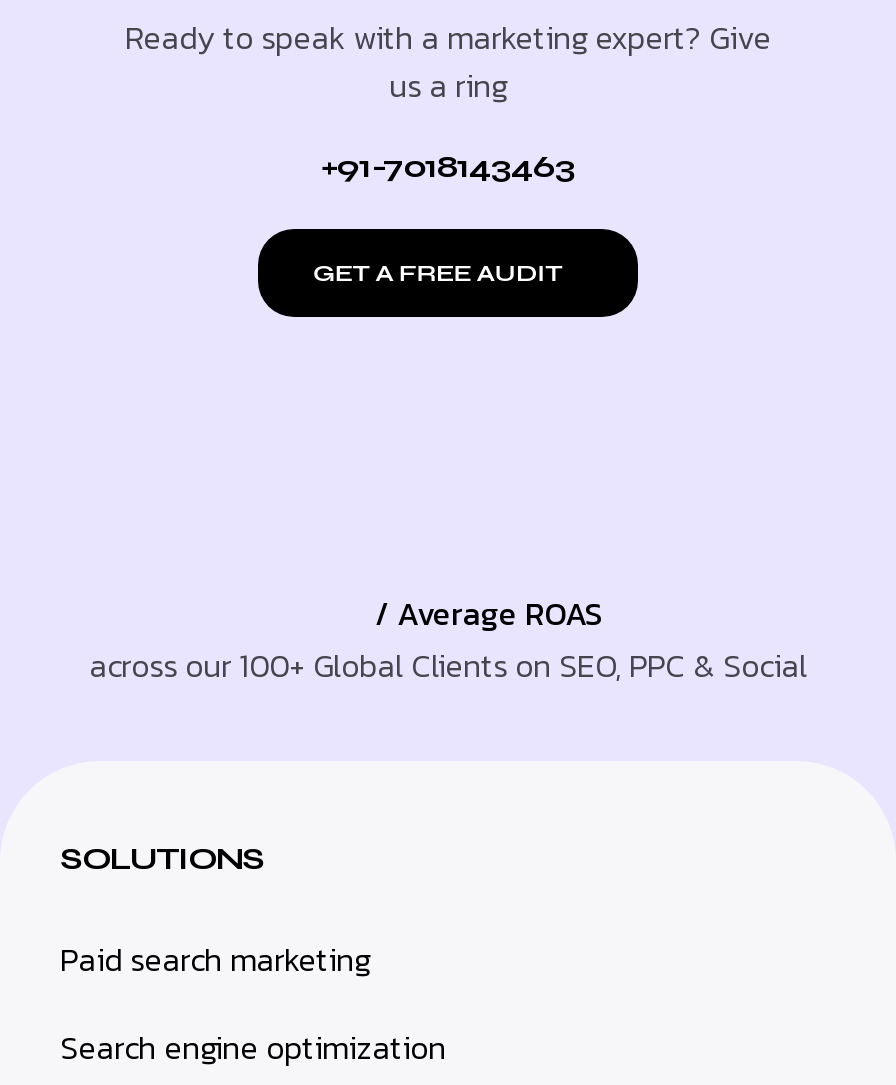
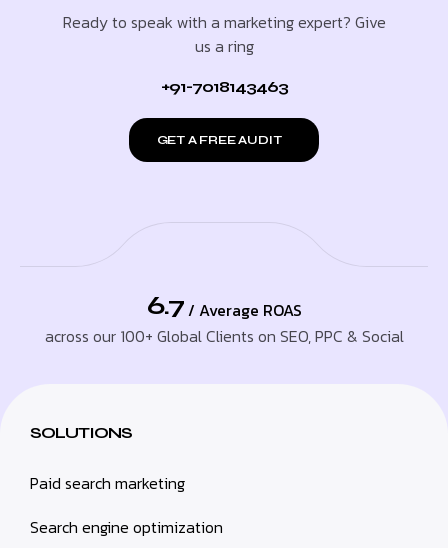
- / Average ROAS
+ 6.7 / Average ROAS
